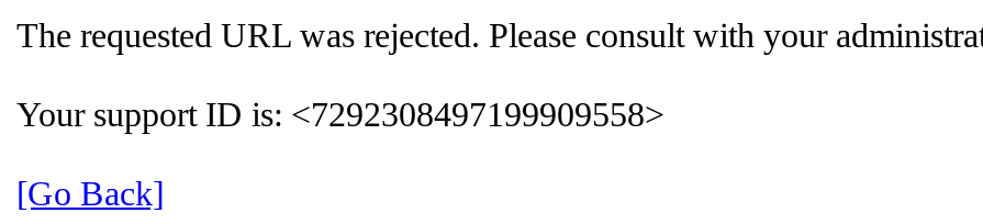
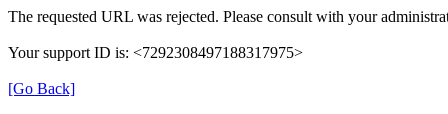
- Your support ID is: <7292308497199909558>
+ Your support ID is: <7292308497188317975>
